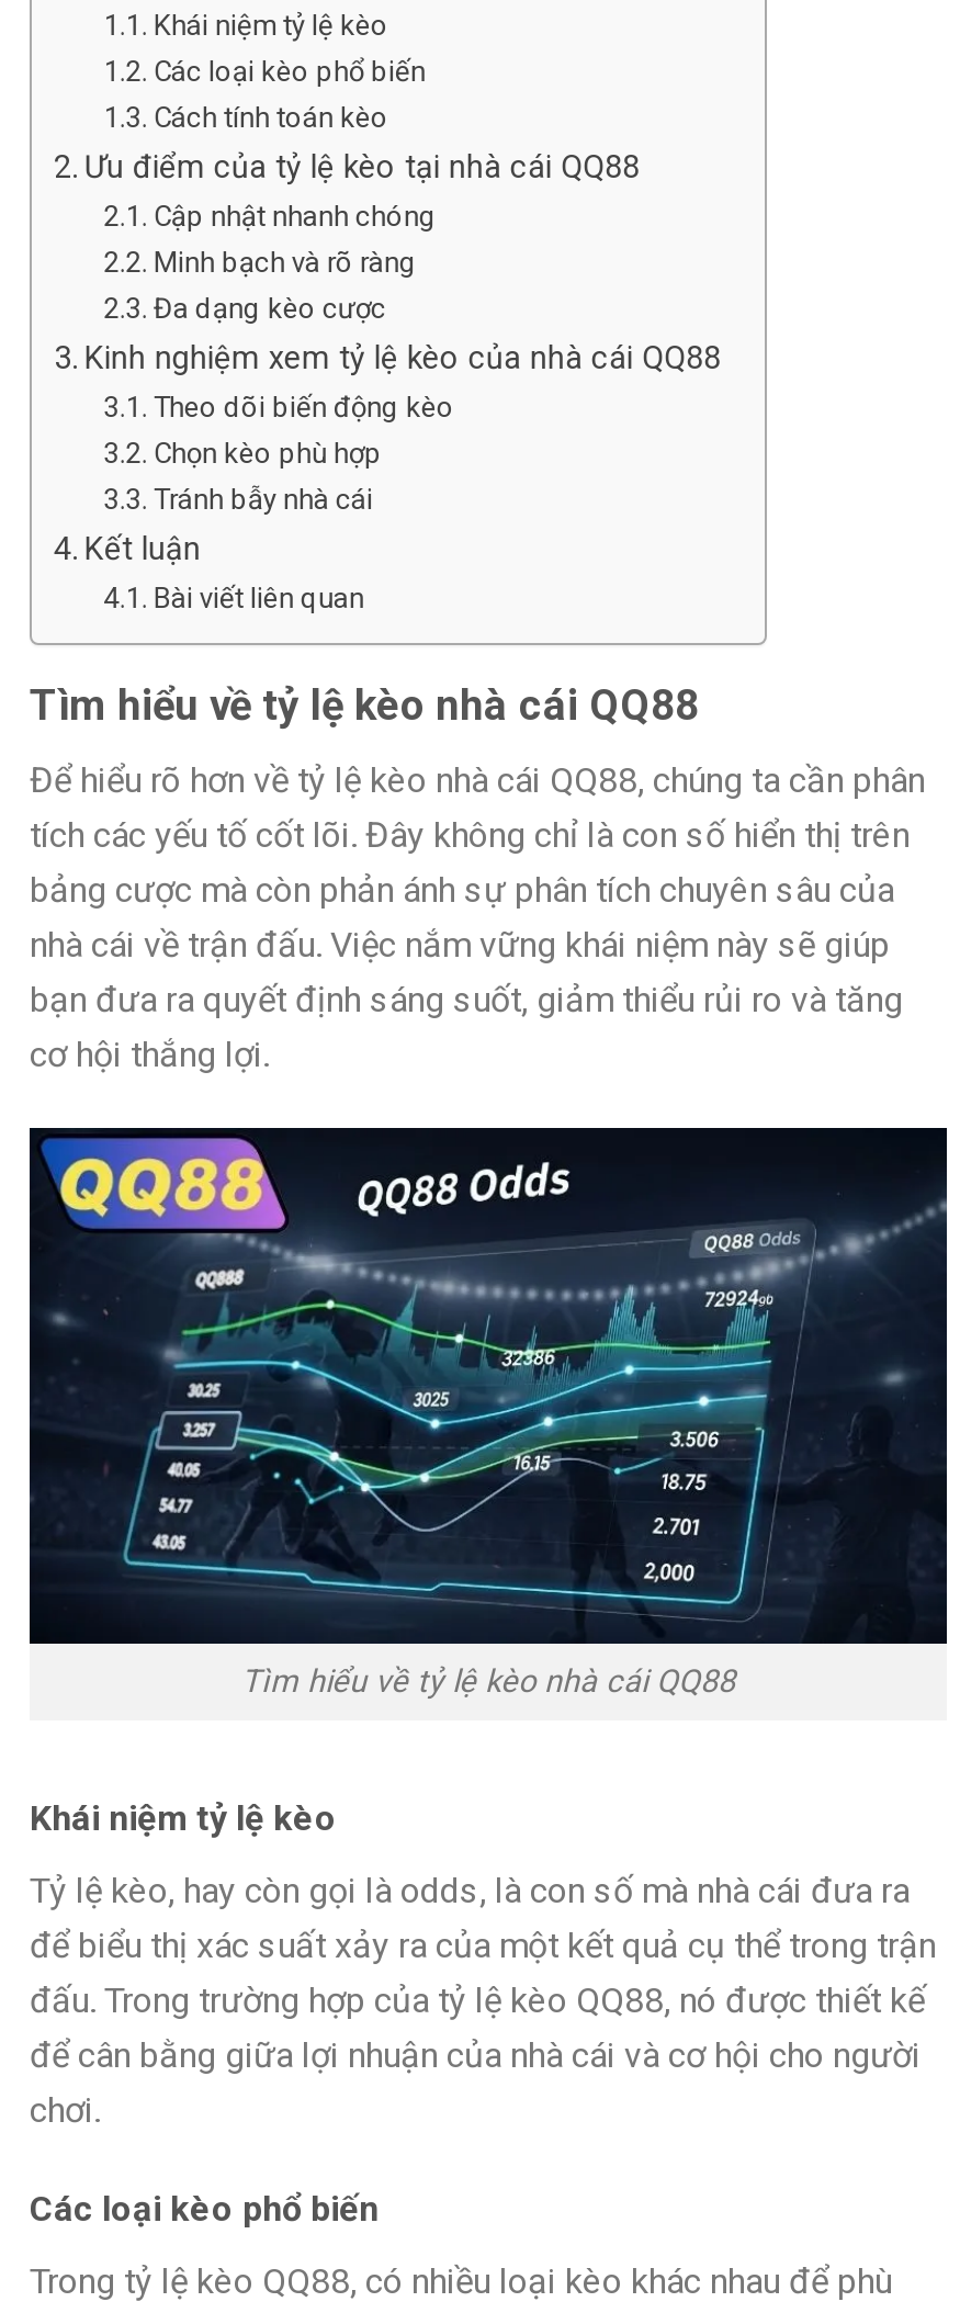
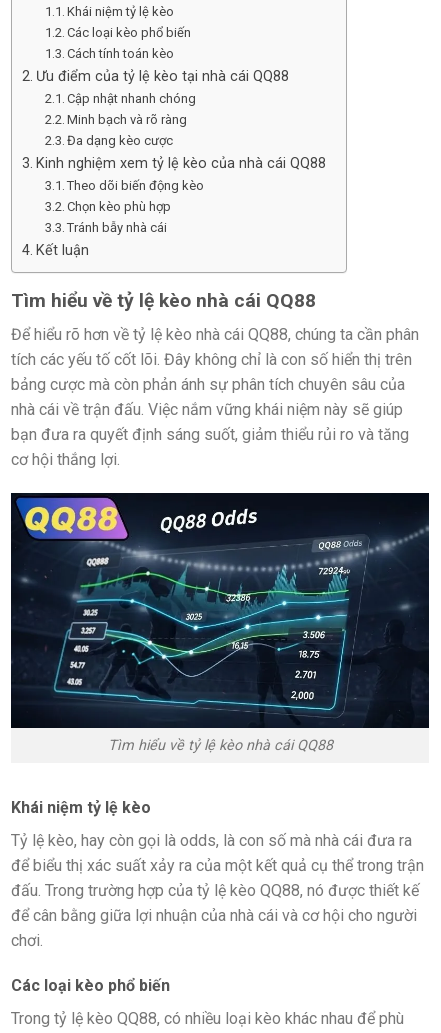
- Bài viết liên quan
